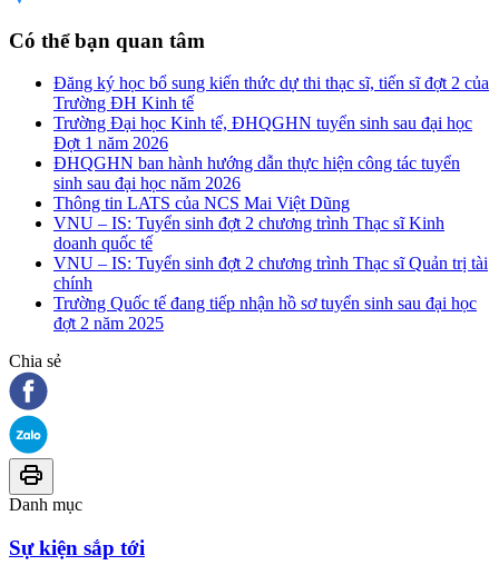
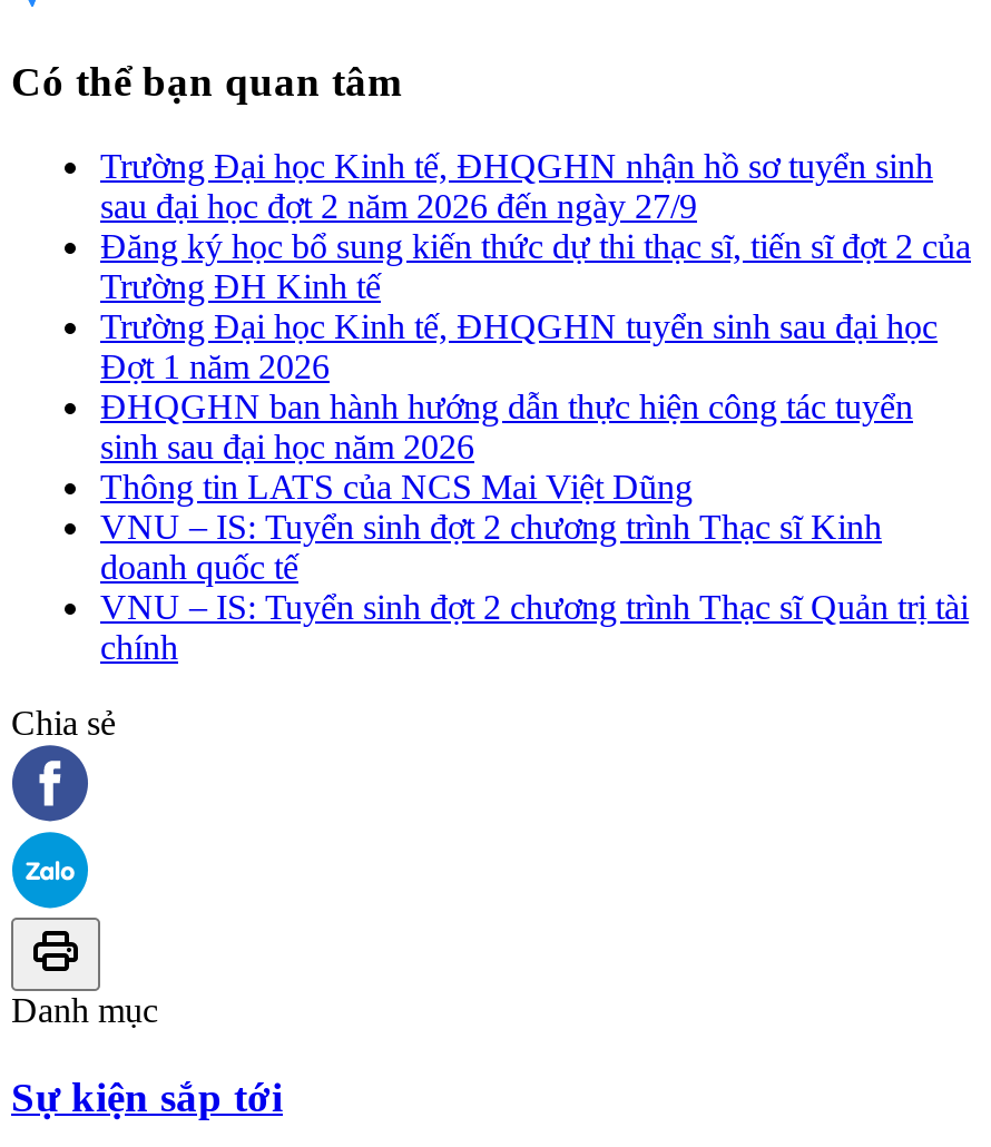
+ Trường Đại học Kinh tế, ĐHQGHN nhận hồ sơ tuyển sinh
+ sau đại học đợt 2 năm 2026 đến ngày 27/9

moved down: Đăng ký học bổ sung kiến thức dự thi thạc sĩ, tiến sĩ đợt 2 của | Trường ĐH Kinh tế | Trường Đại học Kinh tế, ĐHQGHN tuyển sinh sau đại học | ... | VNU – IS: Tuyển sinh đợt 2 chương trình Thạc sĩ Quản trị tài | chính

- Trường Quốc tế đang tiếp nhận hồ sơ tuyển sinh sau đại học
- đợt 2 năm 2025
